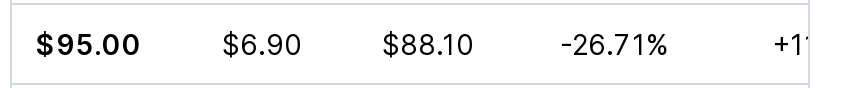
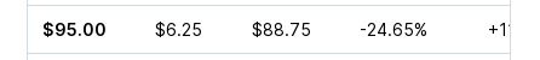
- $6.90
+ $6.25

- $88.10
+ $88.75

- -26.71%
+ -24.65%
